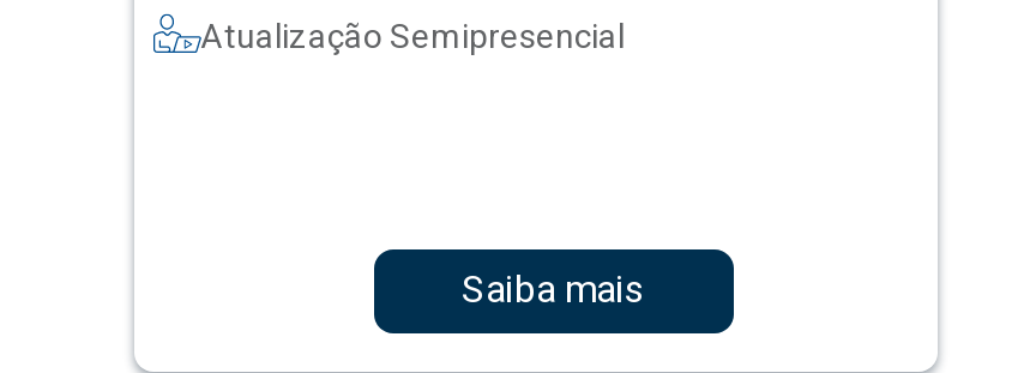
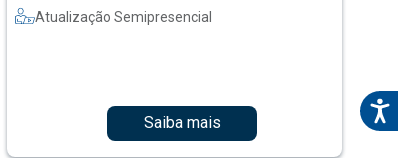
+ [image]
